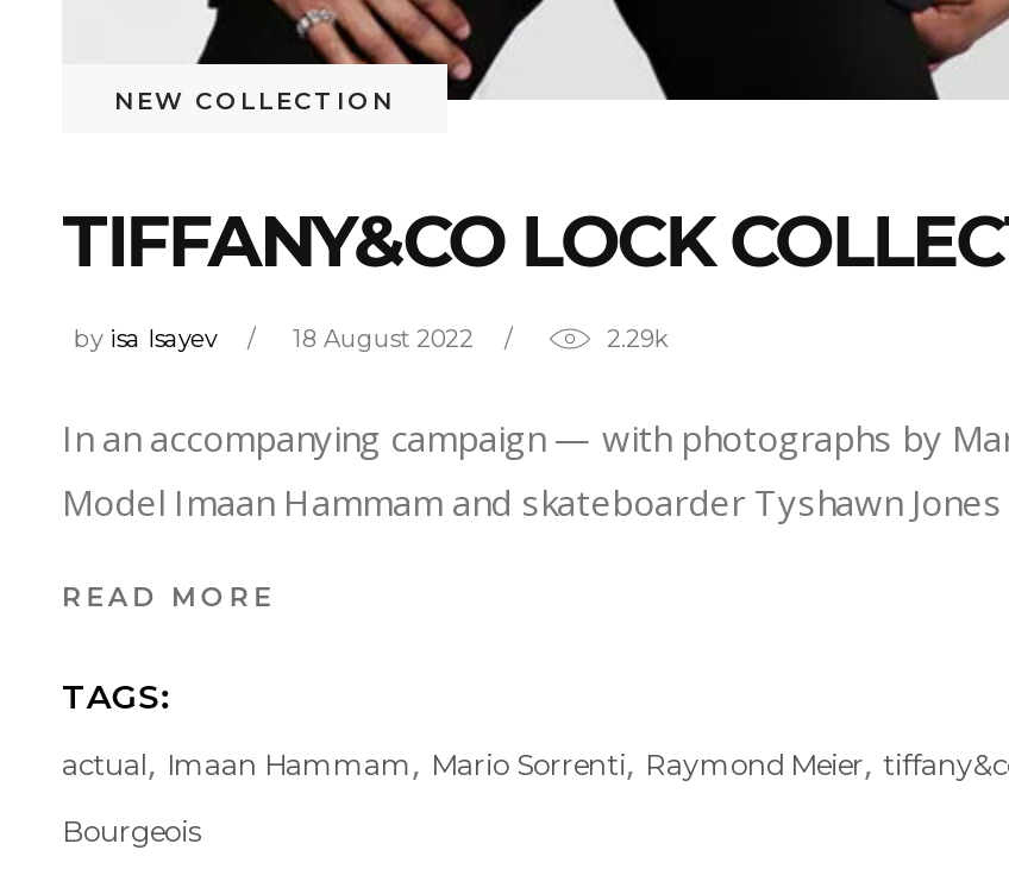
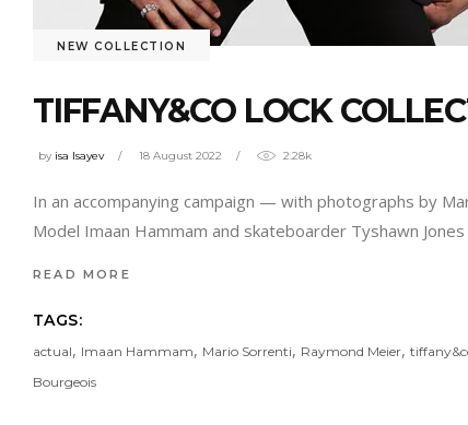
- 2.29k
+ 2.28k
